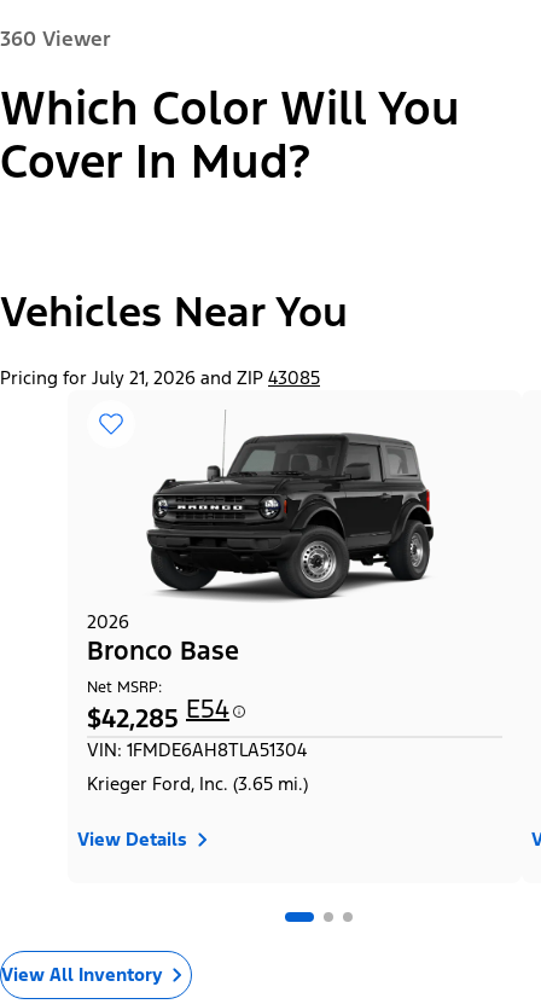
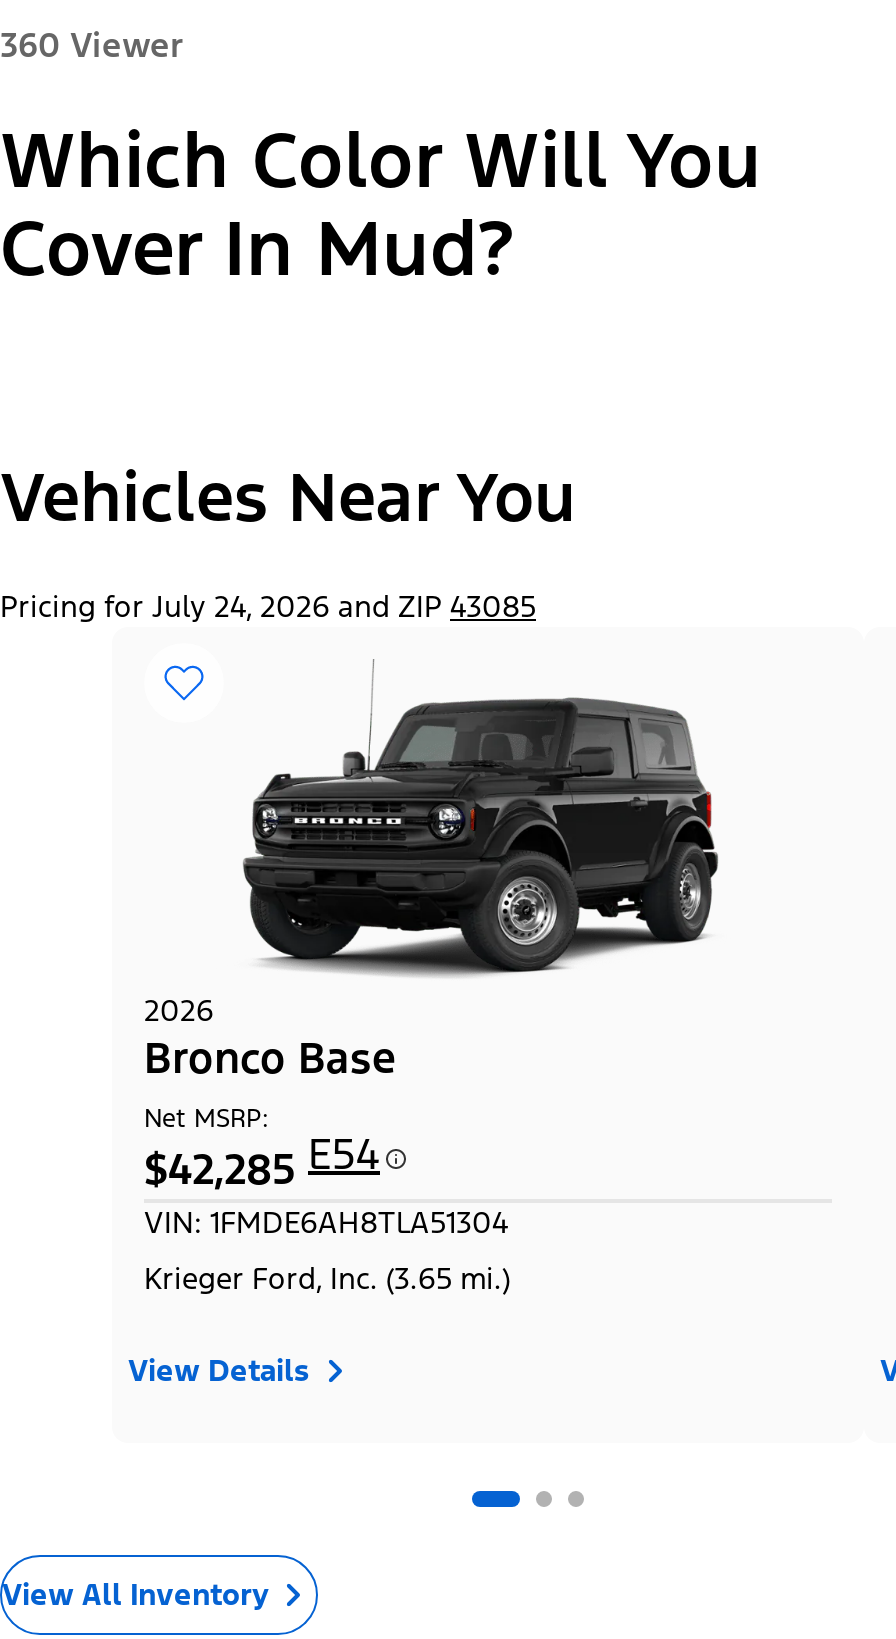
- Pricing for July 21, 2026 and ZIP 43085
+ Pricing for July 24, 2026 and ZIP 43085
